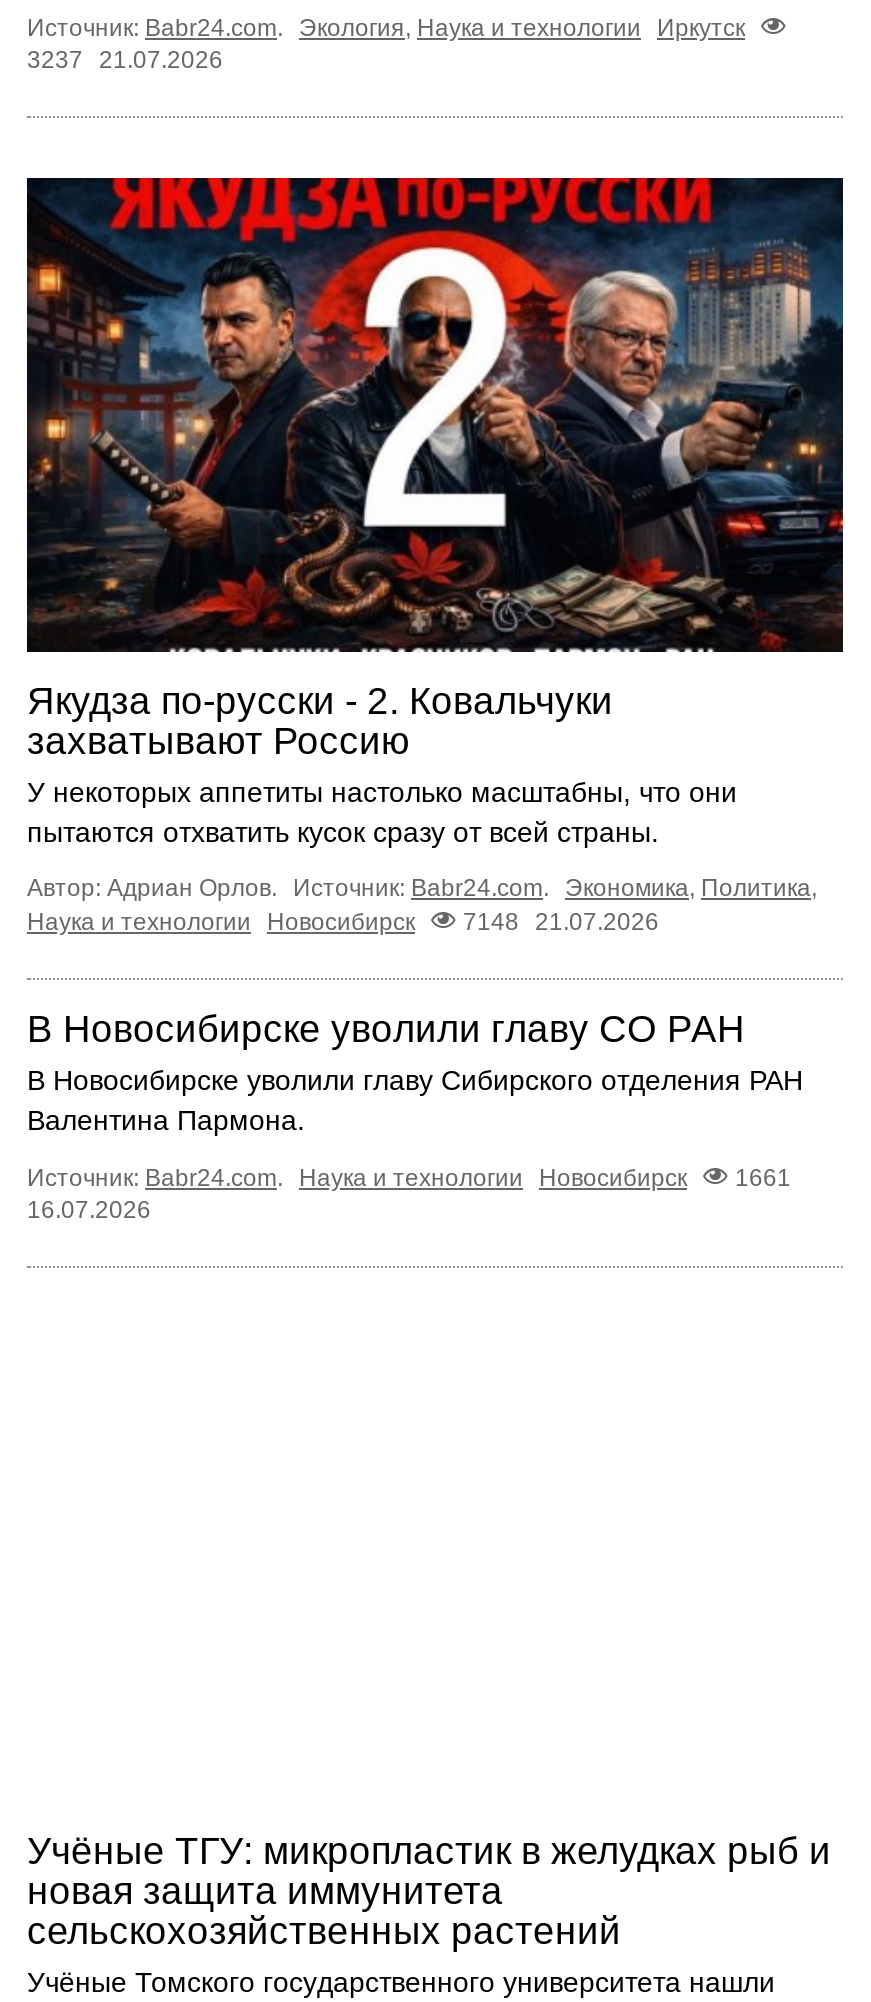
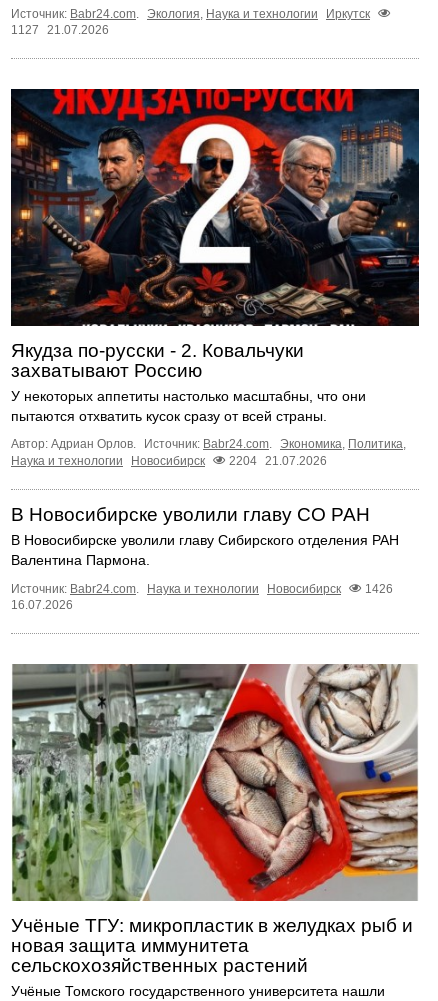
- 3237 21.07.2026
+ 1127 21.07.2026

- Наука и технологии Новосибирск 7148 21.07.2026
+ Наука и технологии Новосибирск 2204 21.07.2026

- Источник: Babr24.com. Наука и технологии Новосибирск 1661
+ Источник: Babr24.com. Наука и технологии Новосибирск 1426

+ [image]
